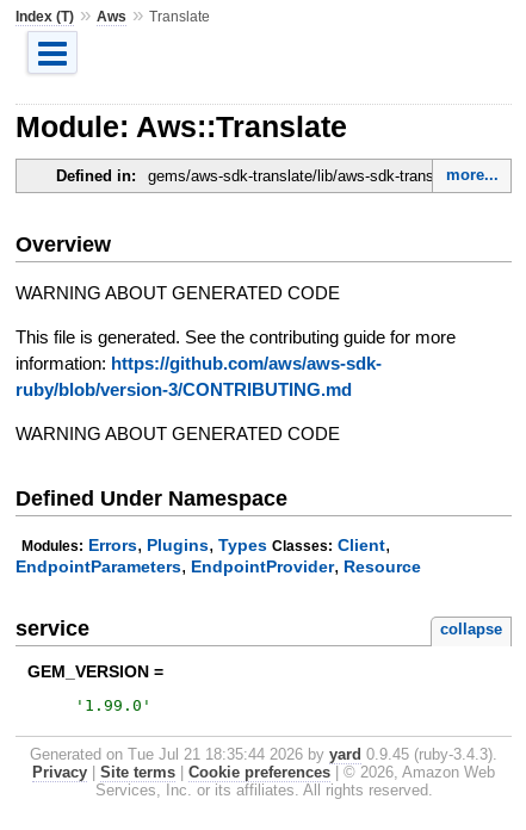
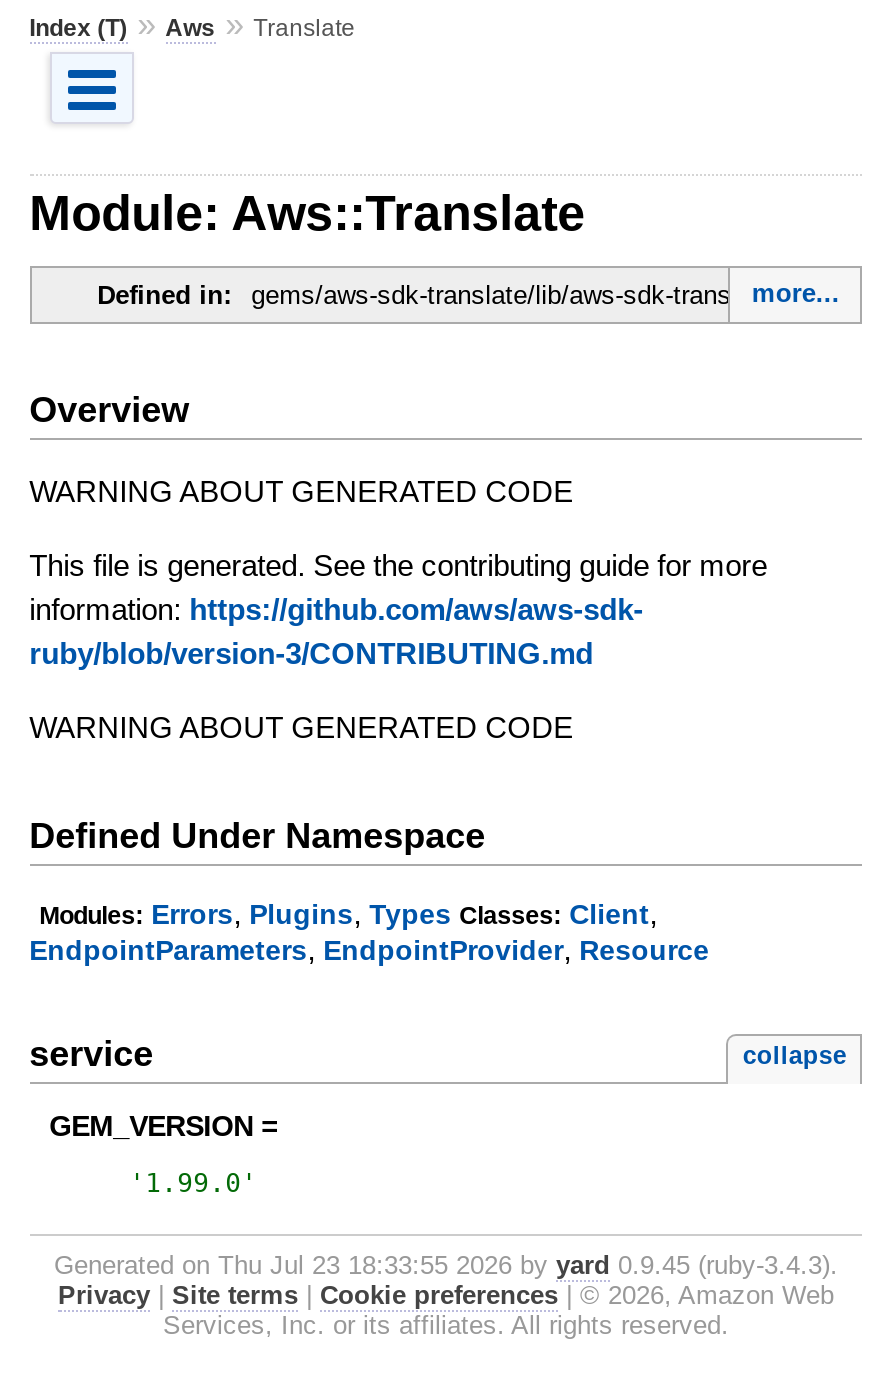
- Generated on Tue Jul 21 18:35:44 2026 by yard 0.9.45 (ruby-3.4.3).
+ Generated on Thu Jul 23 18:33:55 2026 by yard 0.9.45 (ruby-3.4.3).
